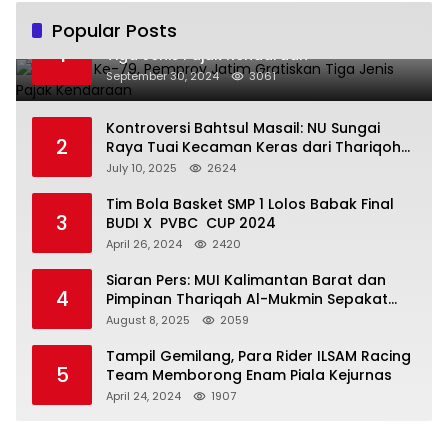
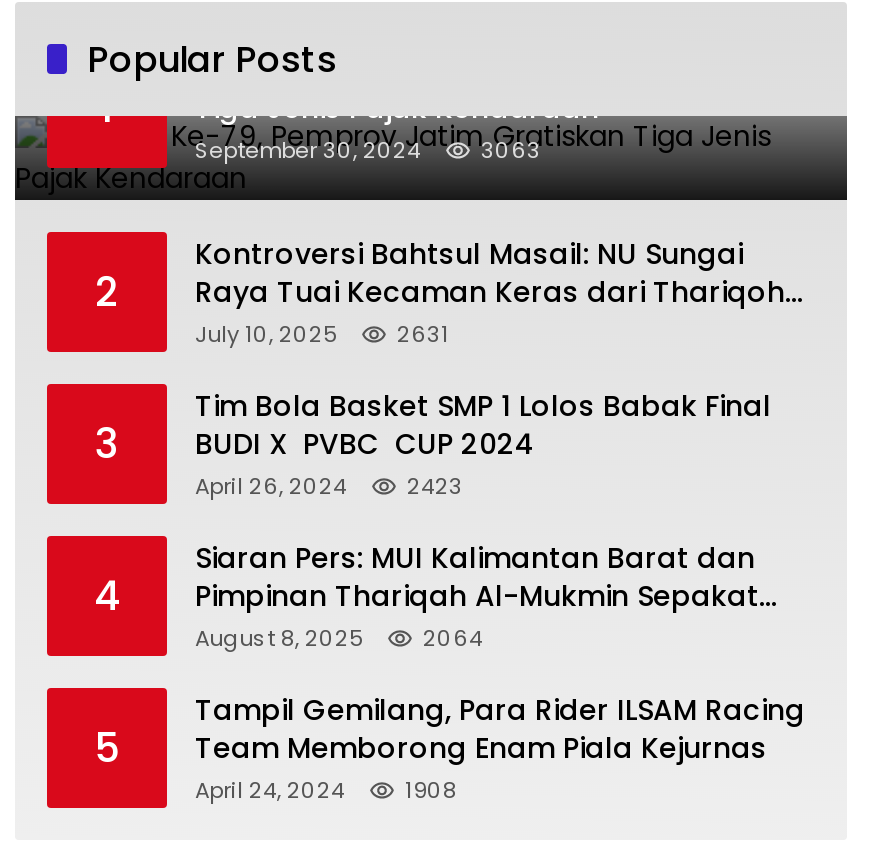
- September 30, 2024 3061
+ September 30, 2024 3063

- 2624
+ 2631

- April 26, 2024 2420
+ April 26, 2024 2423

- 2059
+ 2064

- April 24, 2024 1907
+ April 24, 2024 1908
